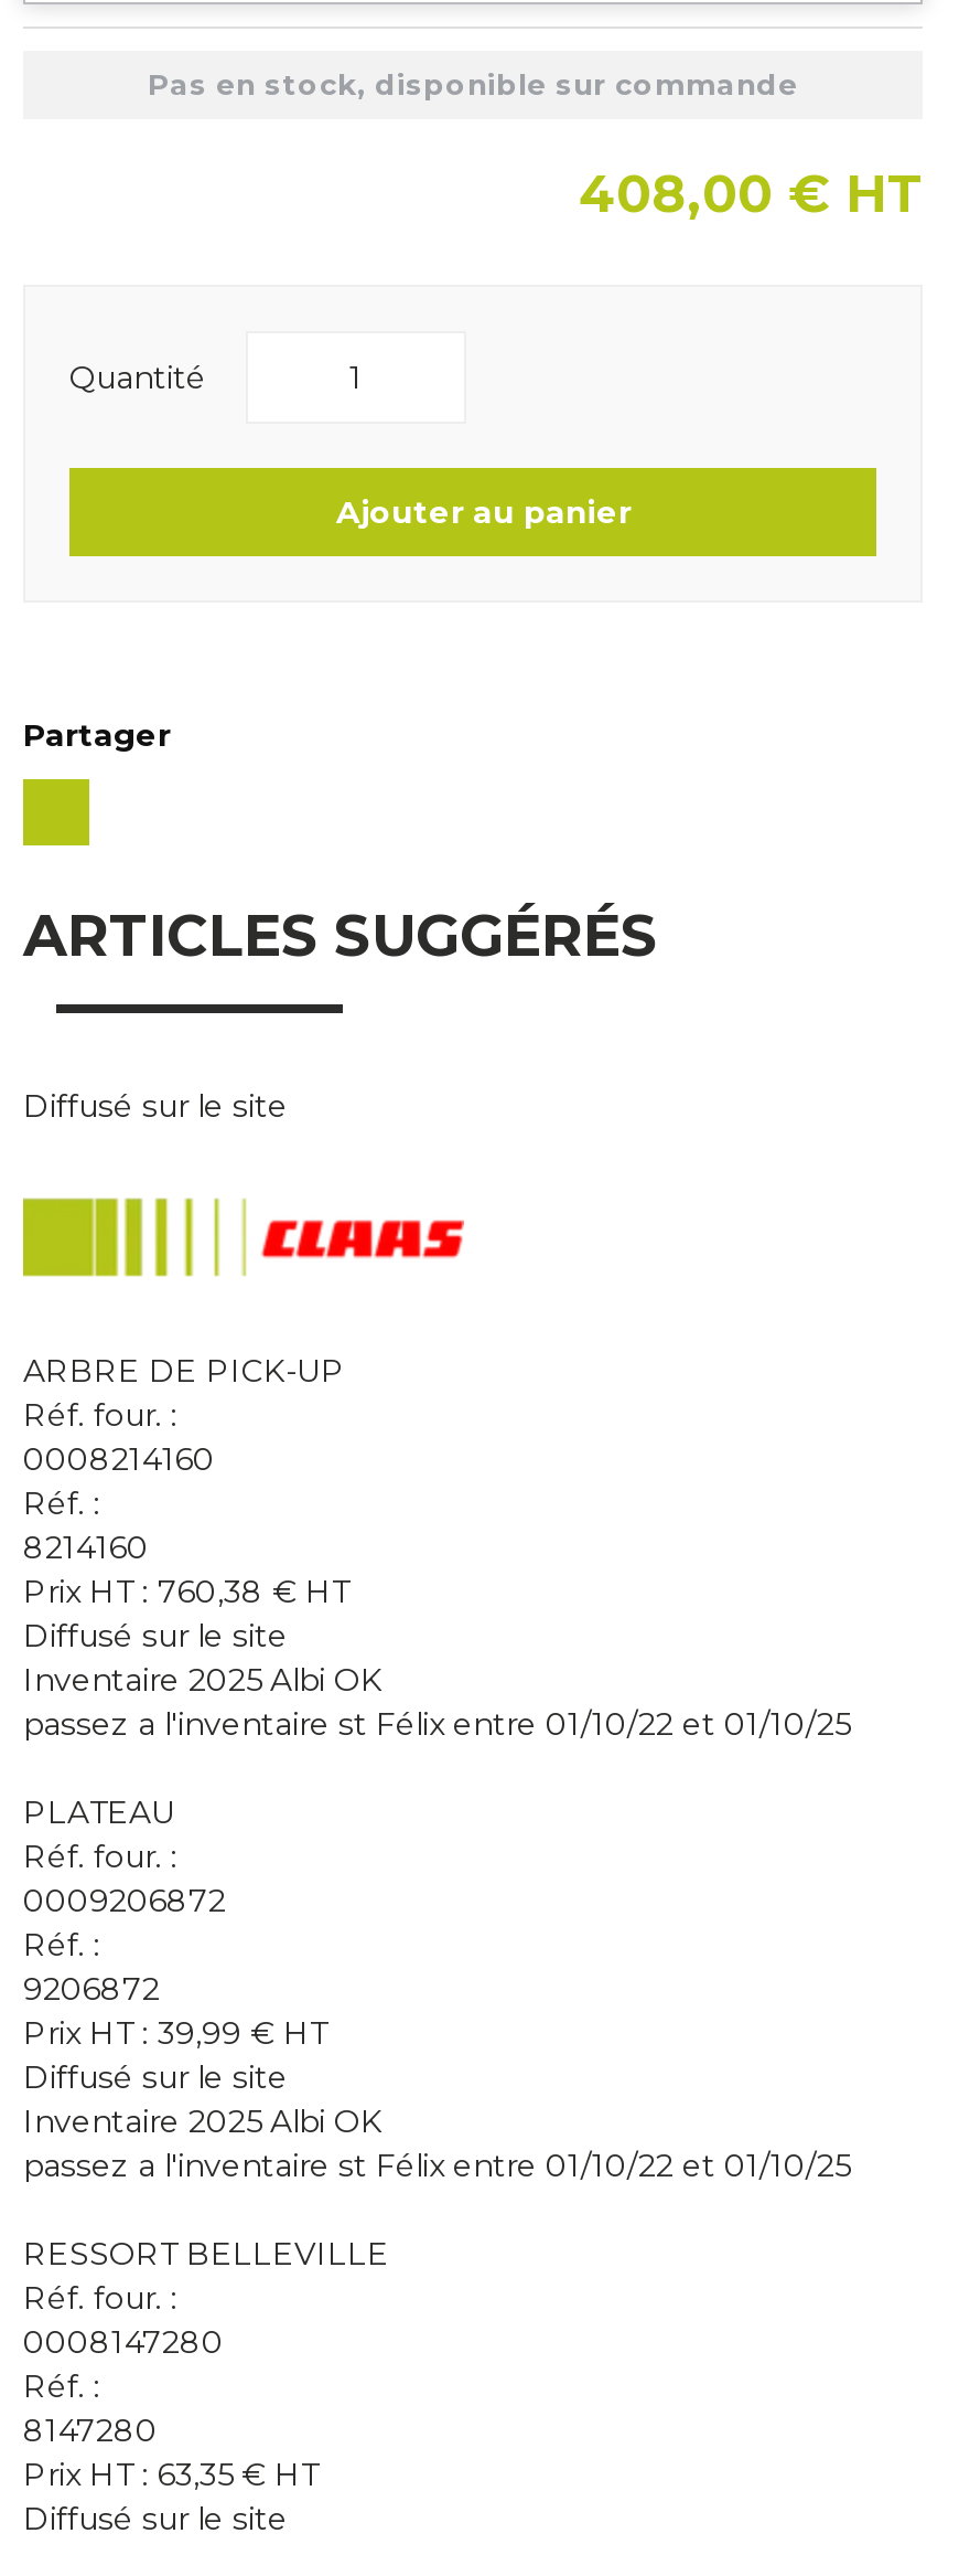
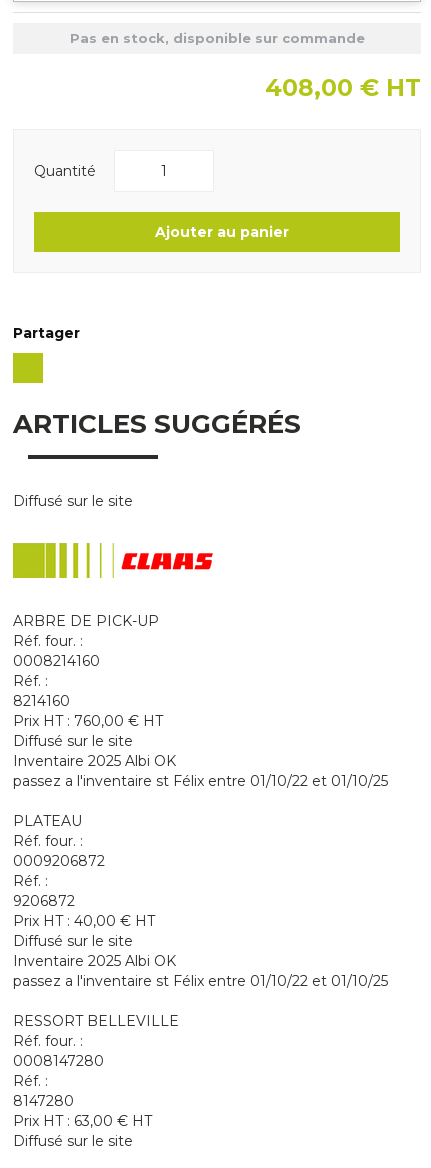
- Prix HT : 760,38 € HT
+ Prix HT : 760,00 € HT

- Prix HT : 39,99 € HT
+ Prix HT : 40,00 € HT

- Prix HT : 63,35 € HT
+ Prix HT : 63,00 € HT
